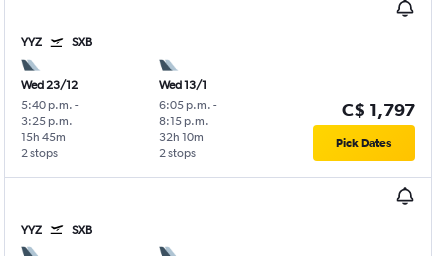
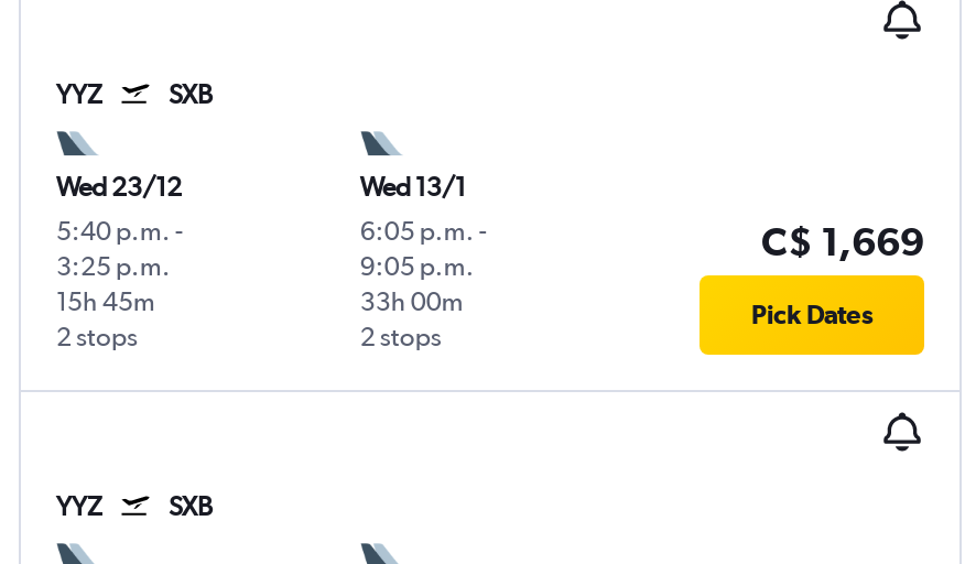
- C$ 1,797
+ C$ 1,669

- 8:15 p.m.
+ 9:05 p.m.

- 32h 10m
+ 33h 00m
